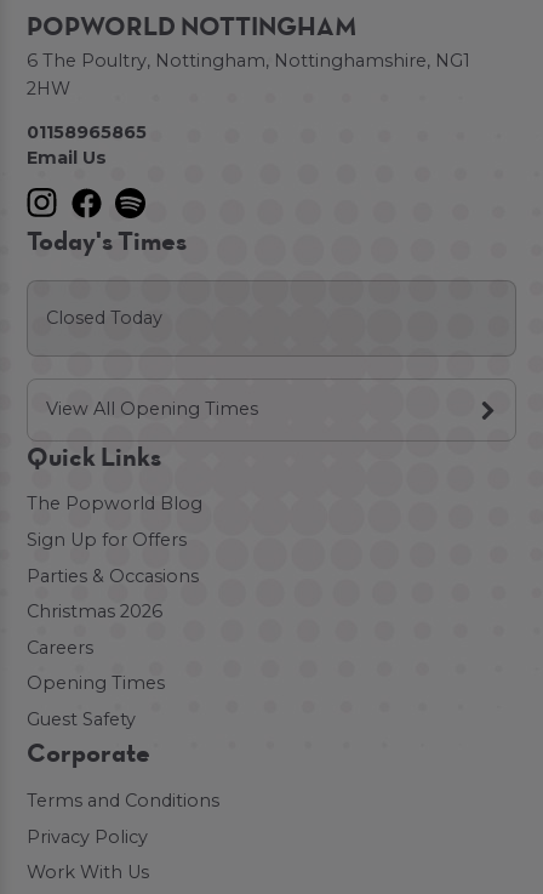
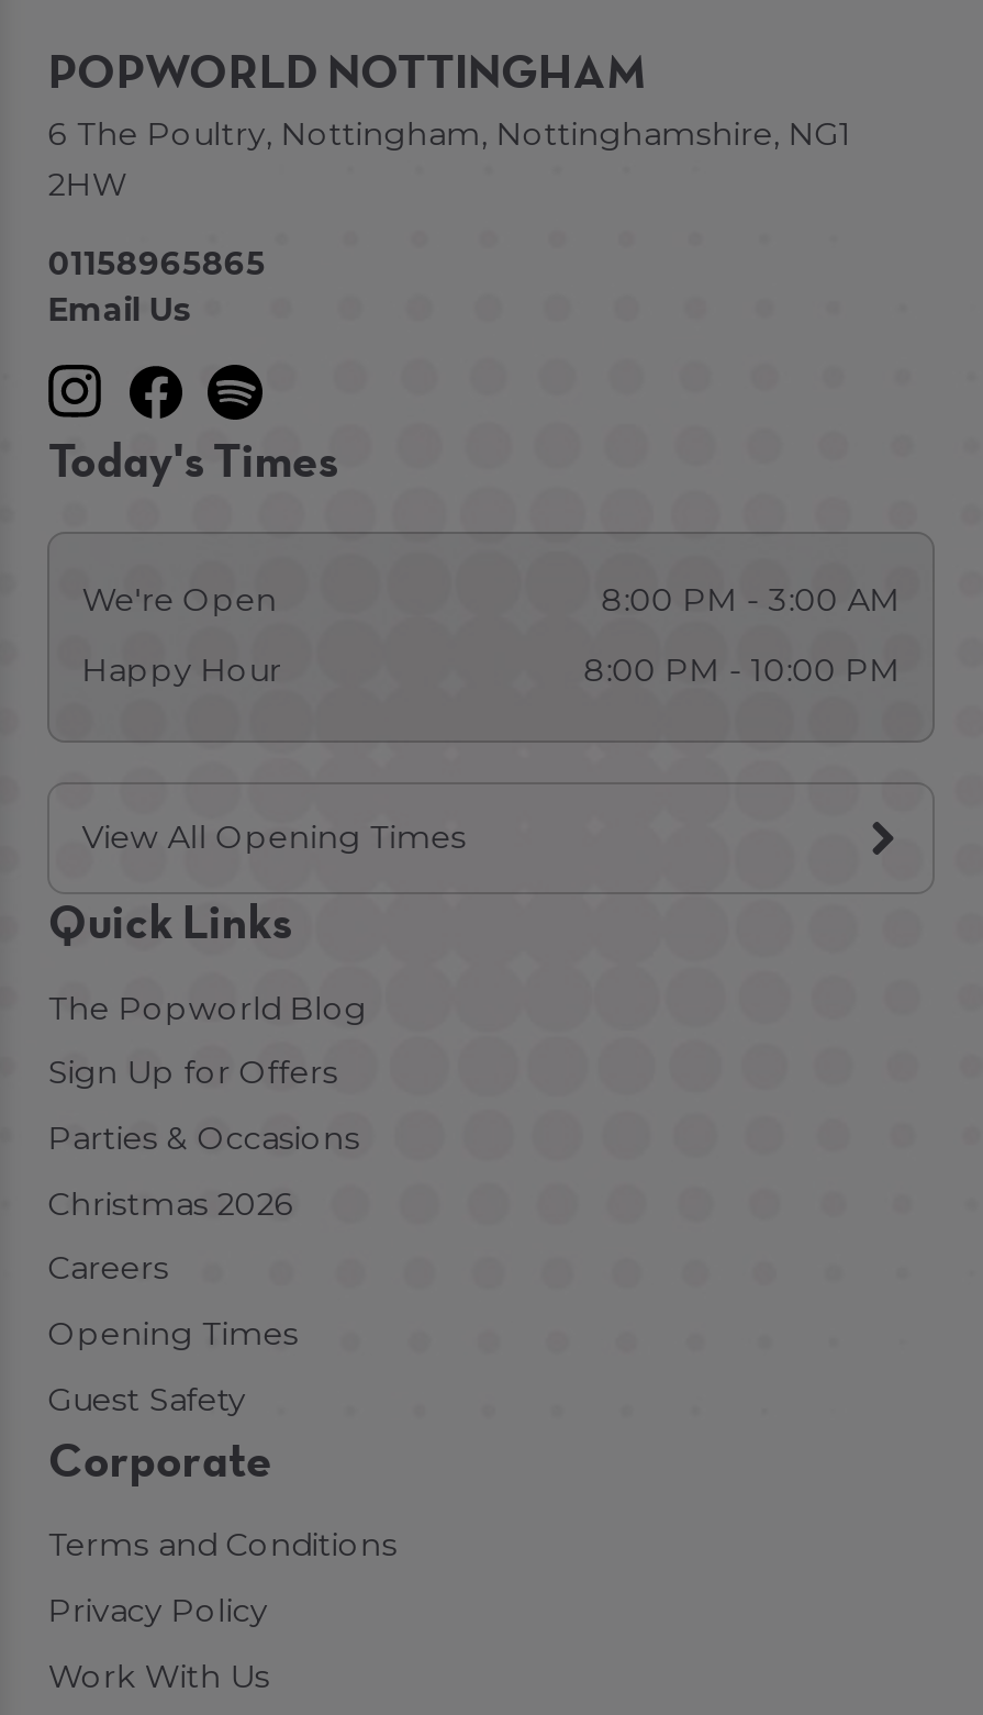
- Closed Today
+ We're Open
+ 8:00 PM - 3:00 AM
+ Happy Hour
+ 8:00 PM - 10:00 PM
